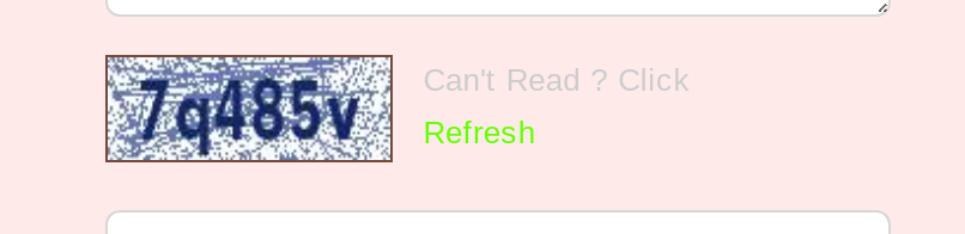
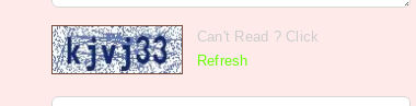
- [image]
+ [image]
